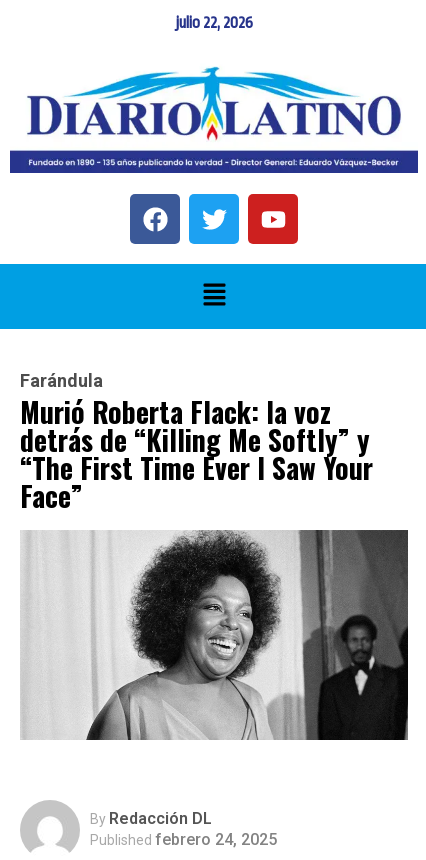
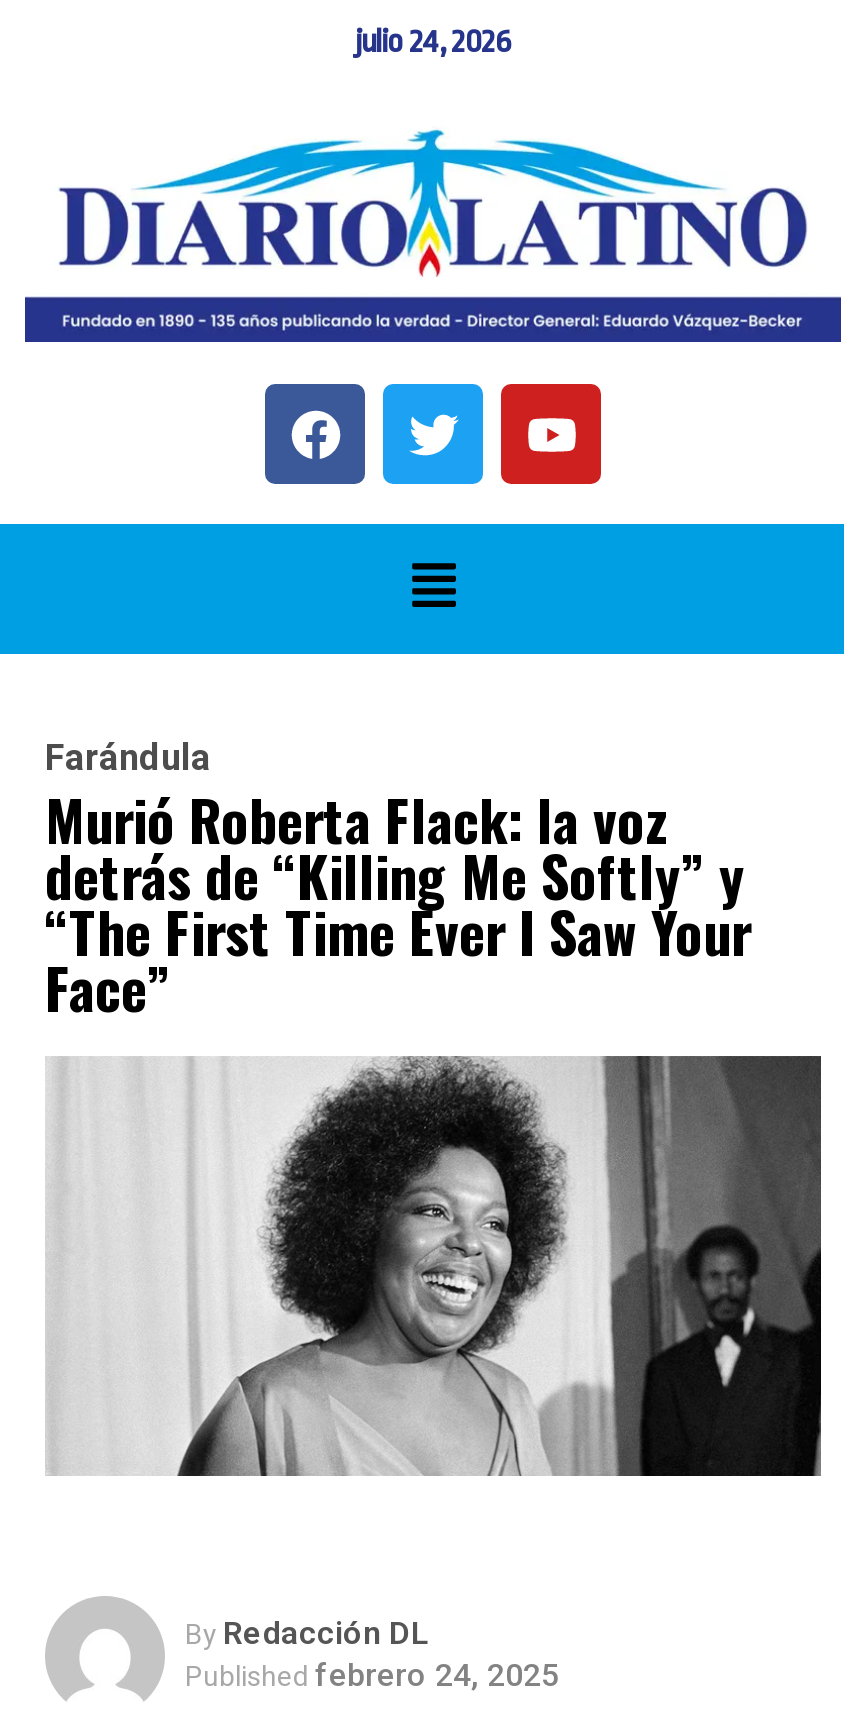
- julio 22, 2026
+ julio 24, 2026
